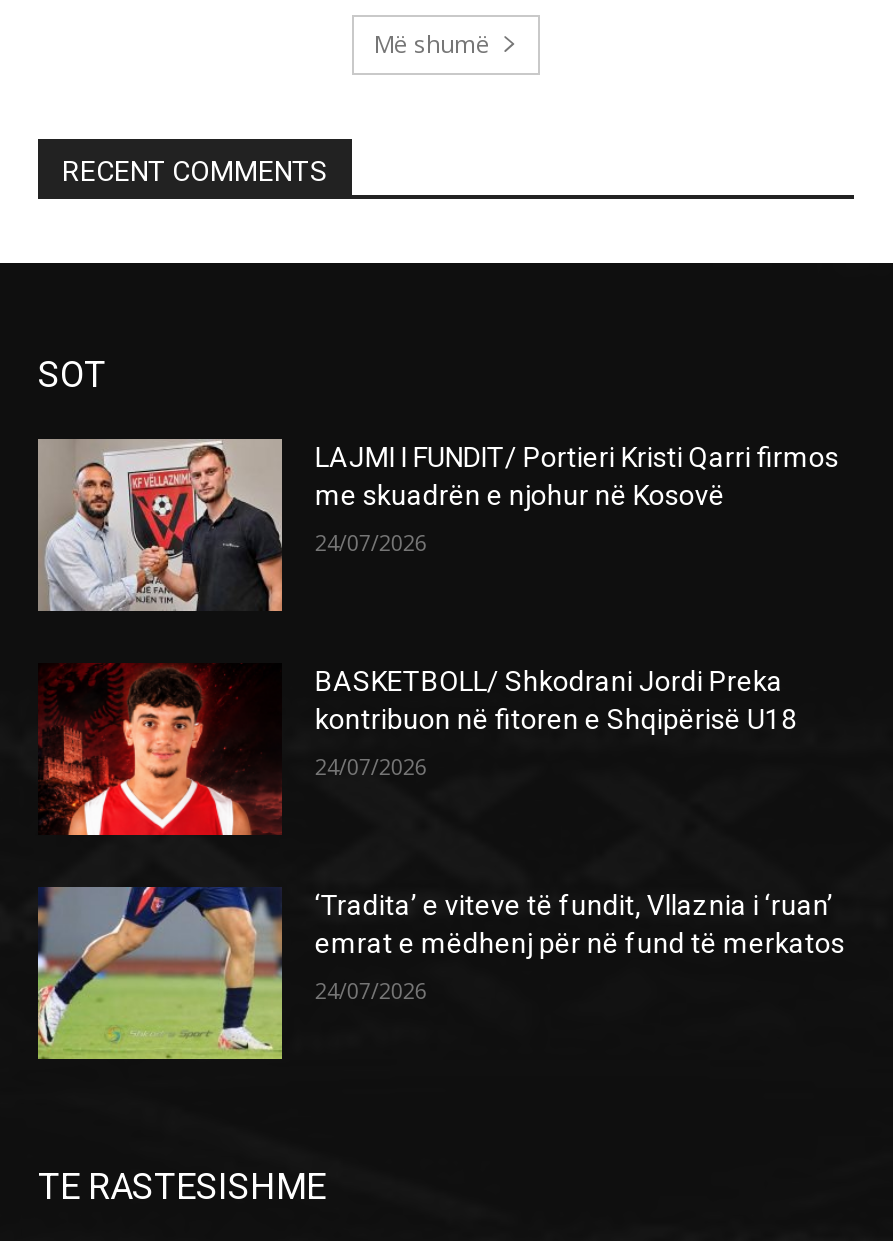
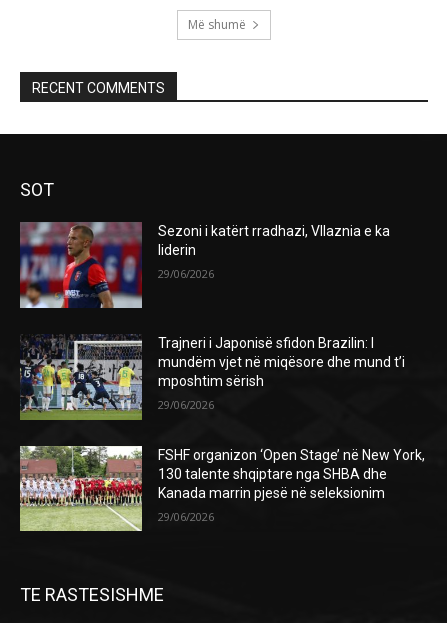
- [image]
- LAJMI I FUNDIT/ Portieri Kristi Qarri firmos
- me skuadrën e njohur në Kosovë
+ [image]
+ Sezoni i katërt rradhazi, Vllaznia e ka
+ liderin

- 24/07/2026
+ 29/06/2026

- [image]
- BASKETBOLL/ Shkodrani Jordi Preka
- kontribuon në fitoren e Shqipërisë U18
+ [image]
+ Trajneri i Japonisë sfidon Brazilin: I
+ mundëm vjet në miqësore dhe mund t’i
+ mposhtim sërish

- 24/07/2026
+ 29/06/2026

- [image]
- ‘Tradita’ e viteve të fundit, Vllaznia i ‘ruan’
- emrat e mëdhenj për në fund të merkatos
+ [image]
+ FSHF organizon ‘Open Stage’ në New York,
+ 130 talente shqiptare nga SHBA dhe
+ Kanada marrin pjesë në seleksionim

- 24/07/2026
+ 29/06/2026
